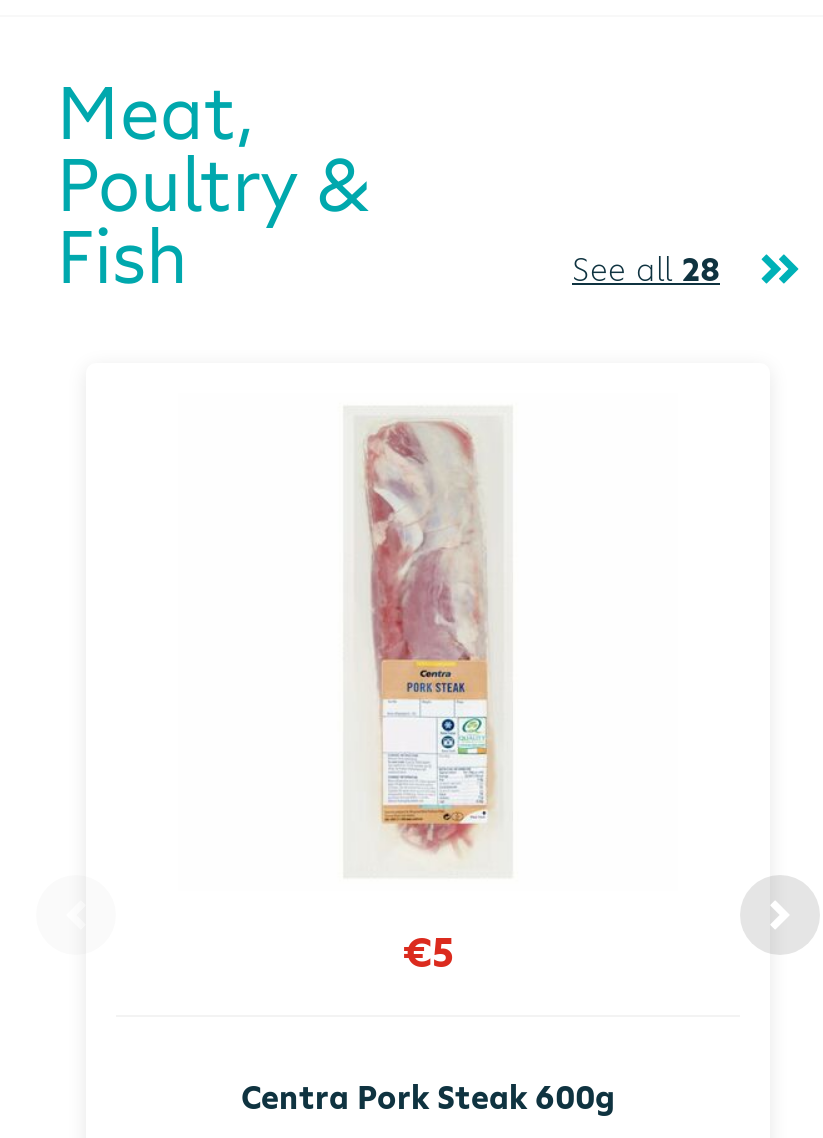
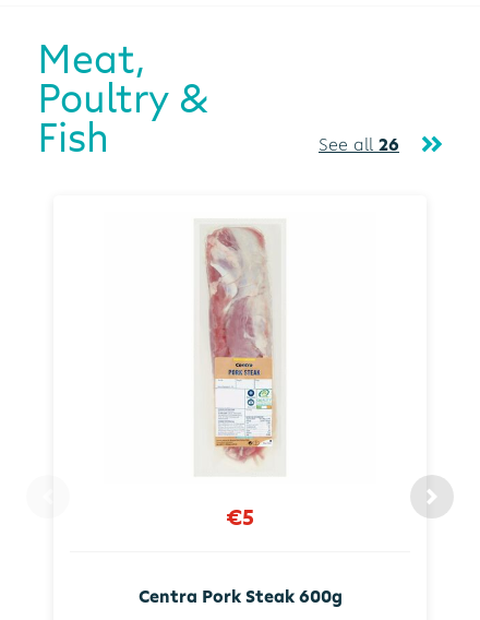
- See all 28
+ See all 26
